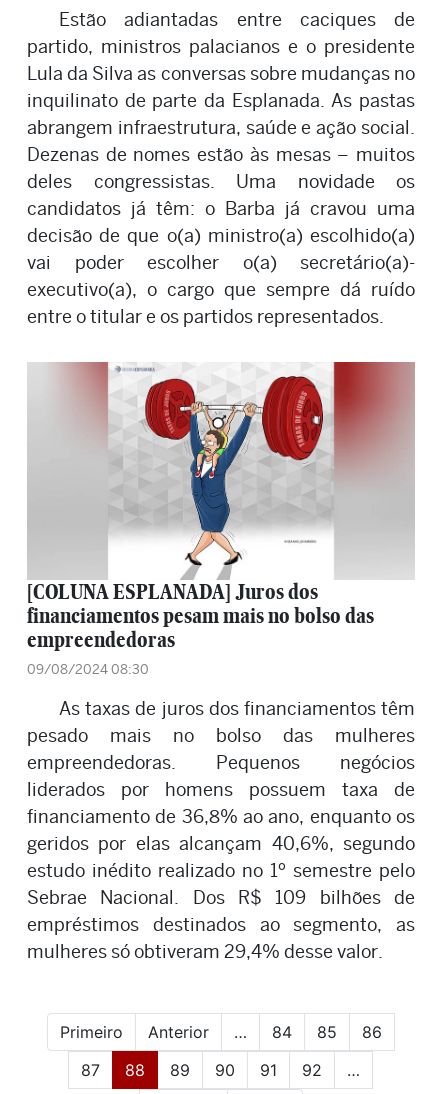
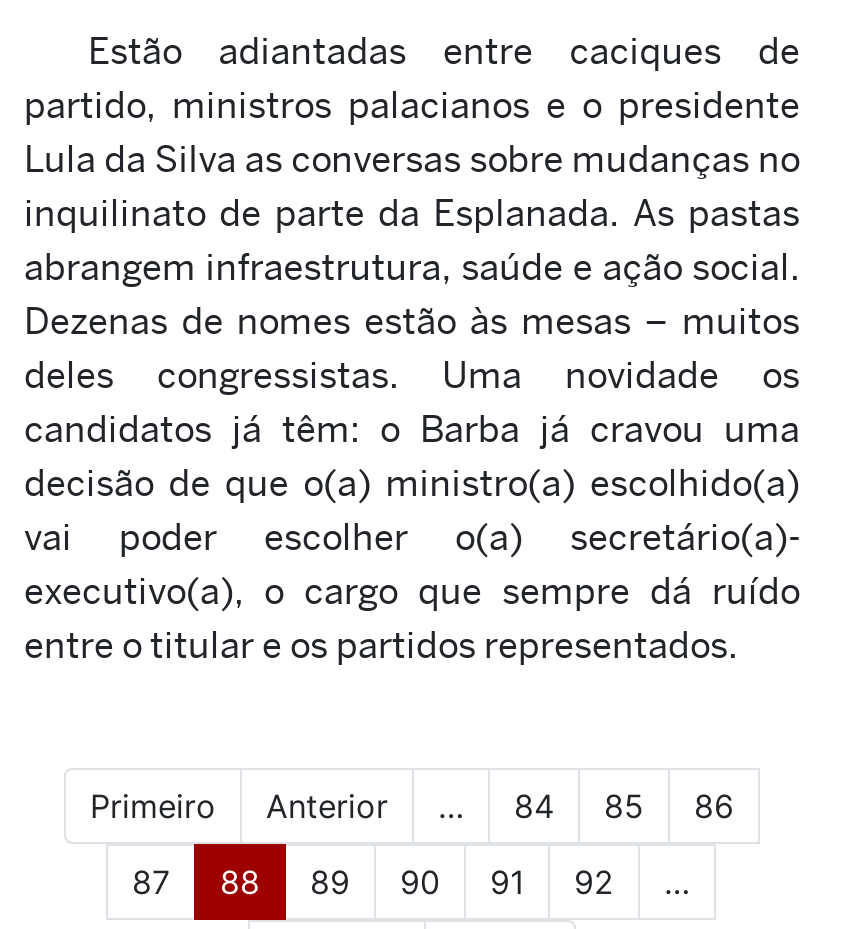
- [image]
- [COLUNA ESPLANADA] Juros dos
- financiamentos pesam mais no bolso das
- empreendedoras
- 09/08/2024 08:30
- As taxas de juros dos financiamentos têm
- pesado mais no bolso das mulheres
- empreendedoras. Pequenos negócios
- liderados por homens possuem taxa de
- financiamento de 36,8% ao ano, enquanto os
- geridos por elas alcançam 40,6%, segundo
- estudo inédito realizado no 1º semestre pelo
- Sebrae Nacional. Dos R$ 109 bilhões de
- empréstimos destinados ao segmento, as
- mulheres só obtiveram 29,4% desse valor.
